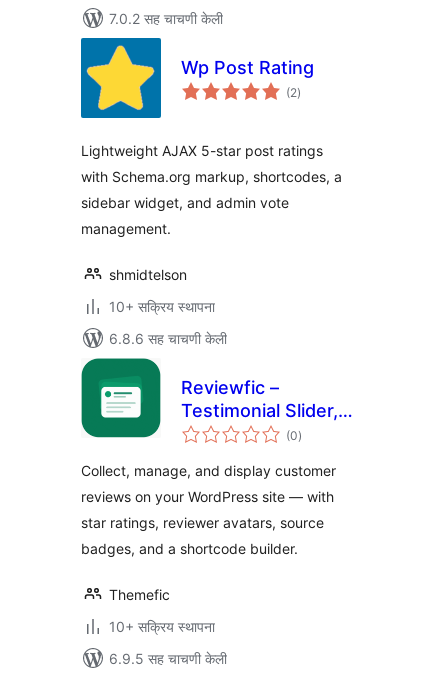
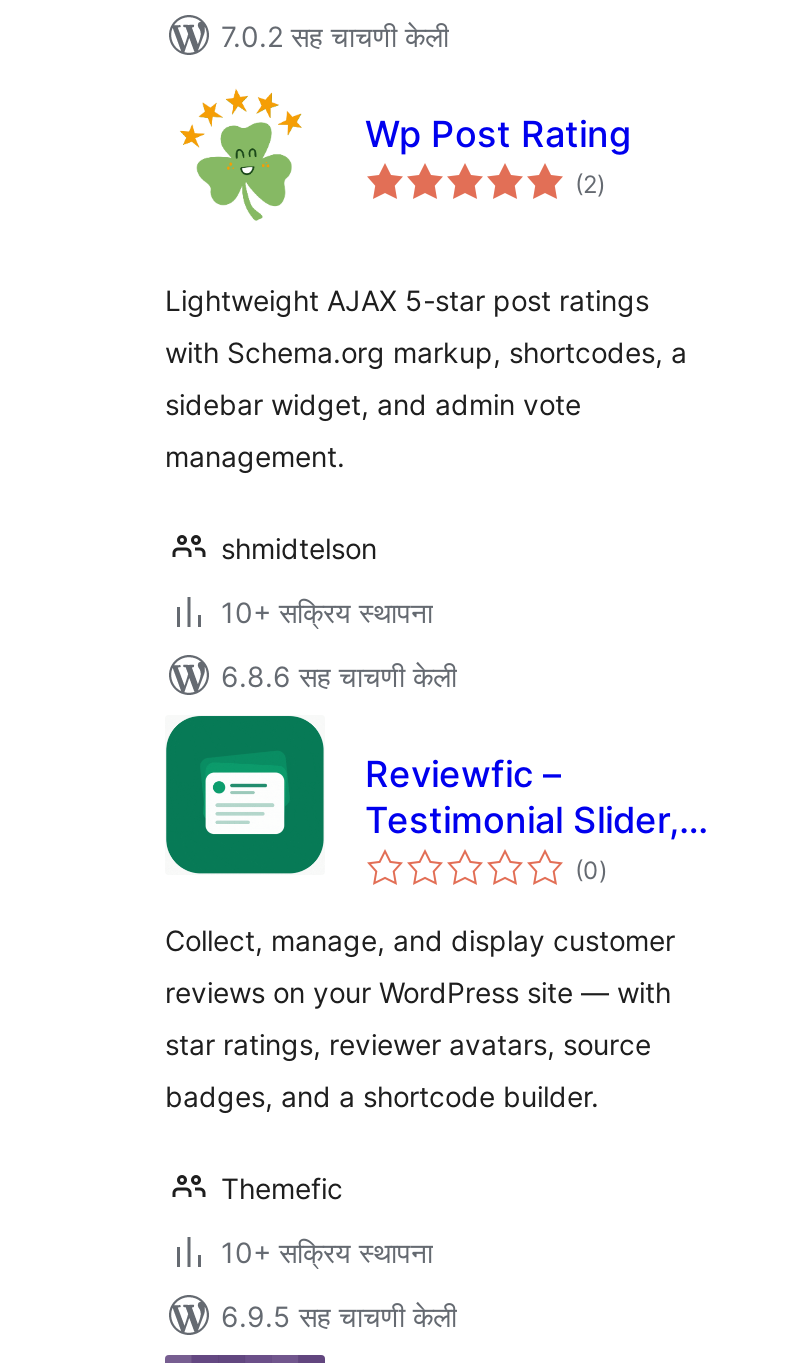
- [image]
+ [image]
